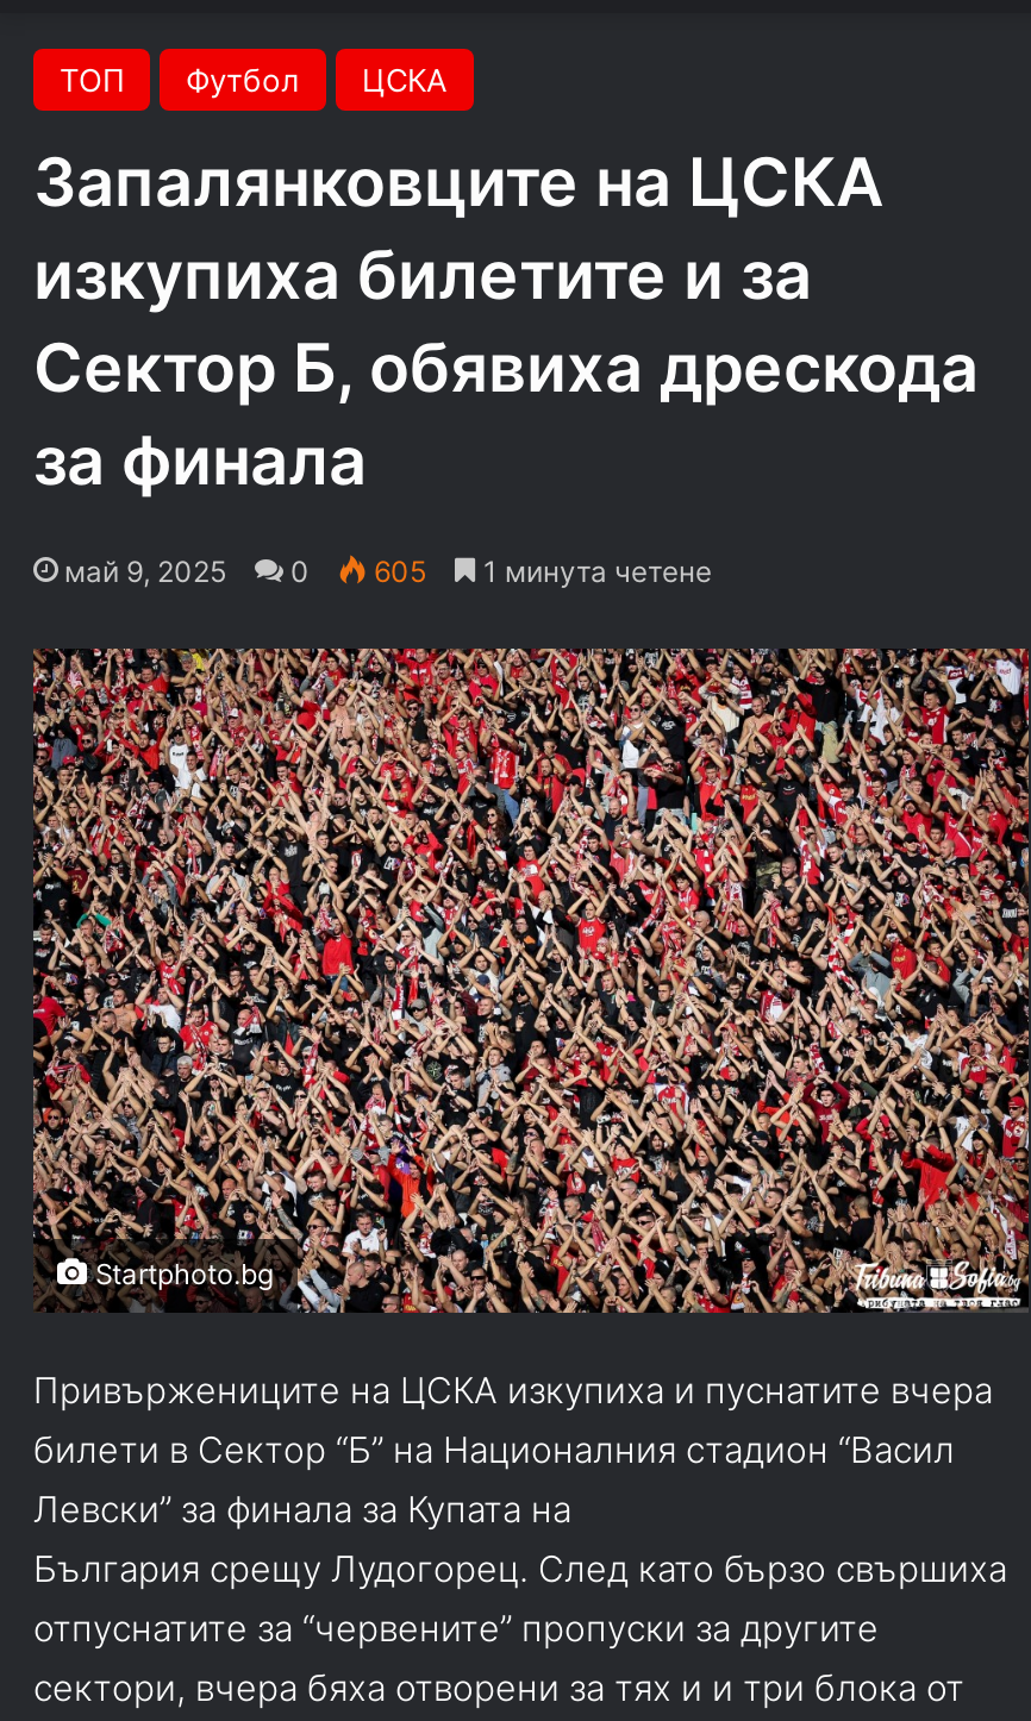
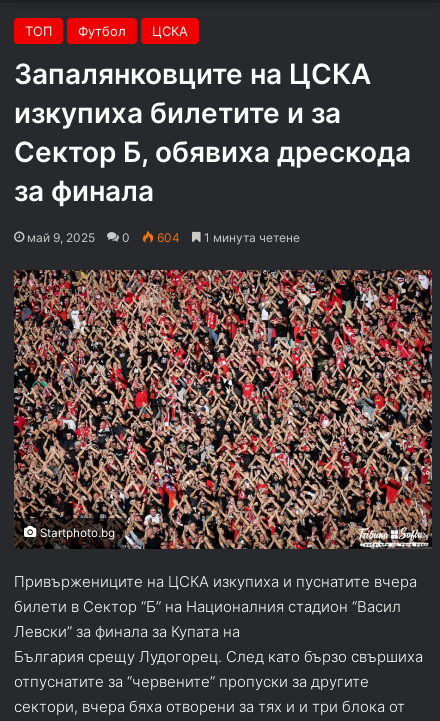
- 605
+ 604
